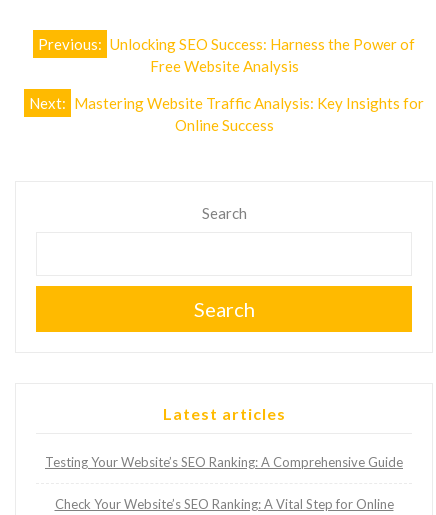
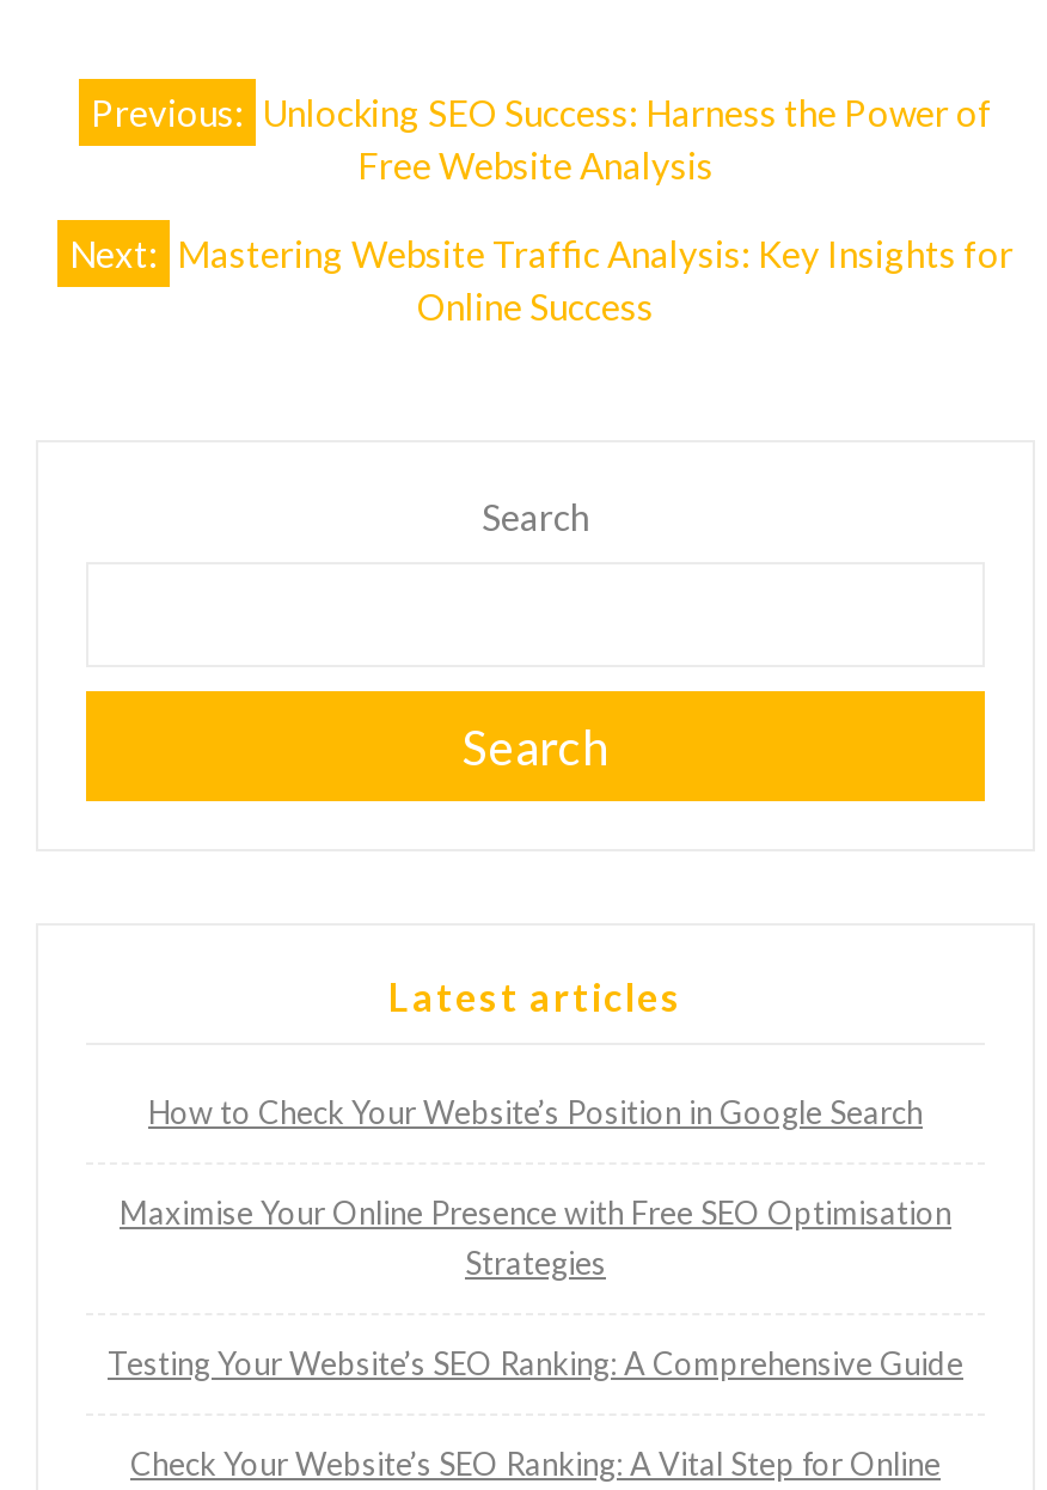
+ How to Check Your Website’s Position in Google Search
+ Maximise Your Online Presence with Free SEO Optimisation
+ Strategies
